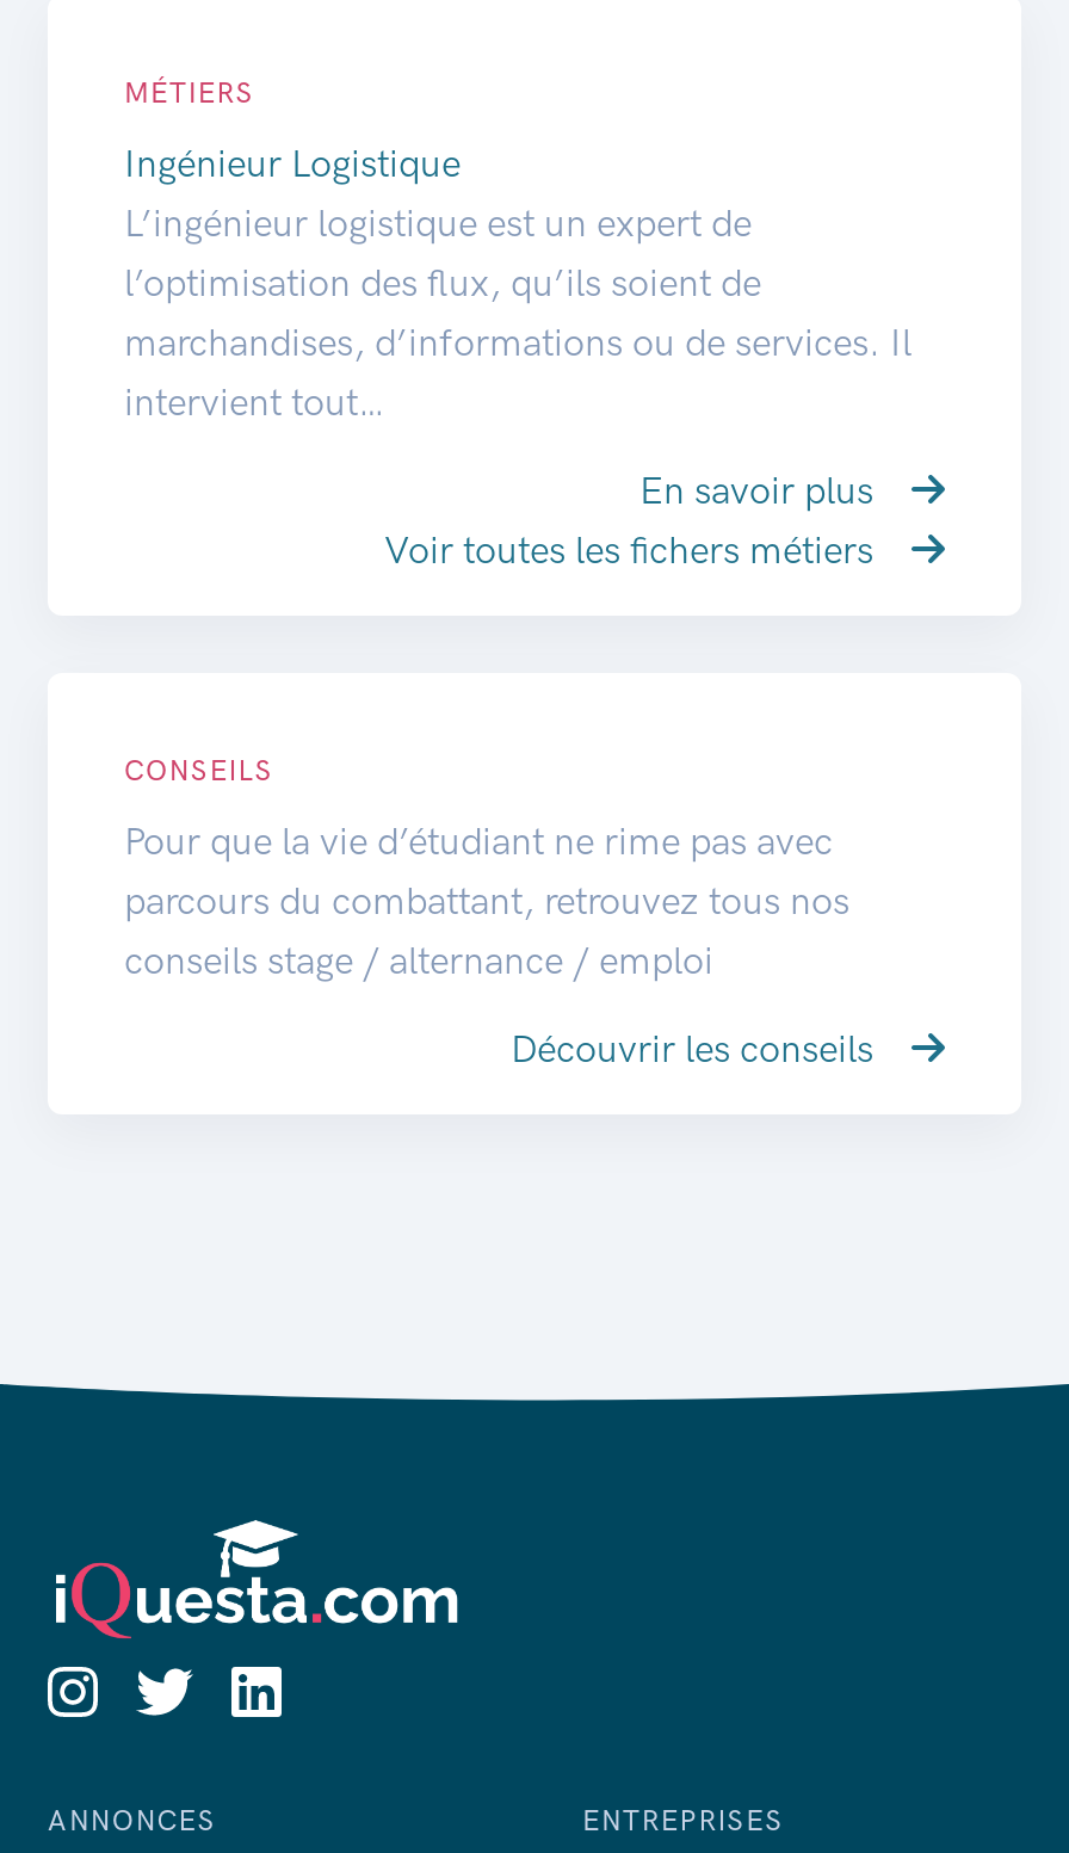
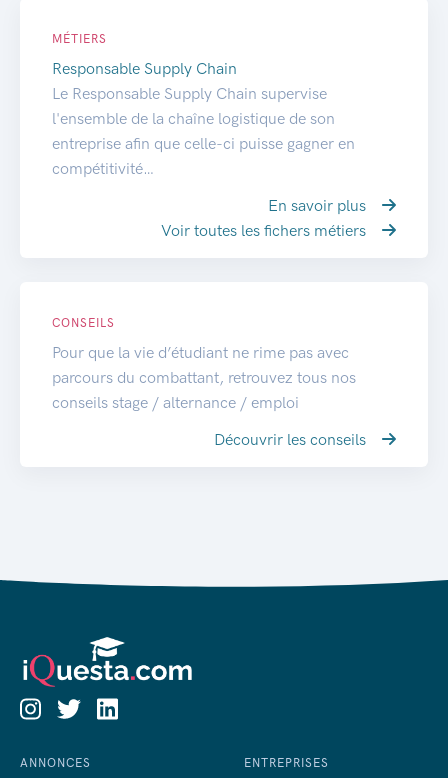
- Ingénieur Logistique
- L’ingénieur logistique est un expert de
- l’optimisation des flux, qu’ils soient de
- marchandises, d’informations ou de services. Il
- intervient tout…
+ Responsable Supply Chain
+ Le Responsable Supply Chain supervise
+ l'ensemble de la chaîne logistique de son
+ entreprise afin que celle-ci puisse gagner en
+ compétitivité…
